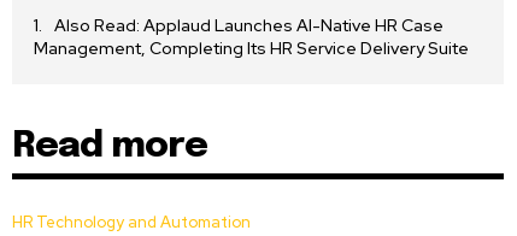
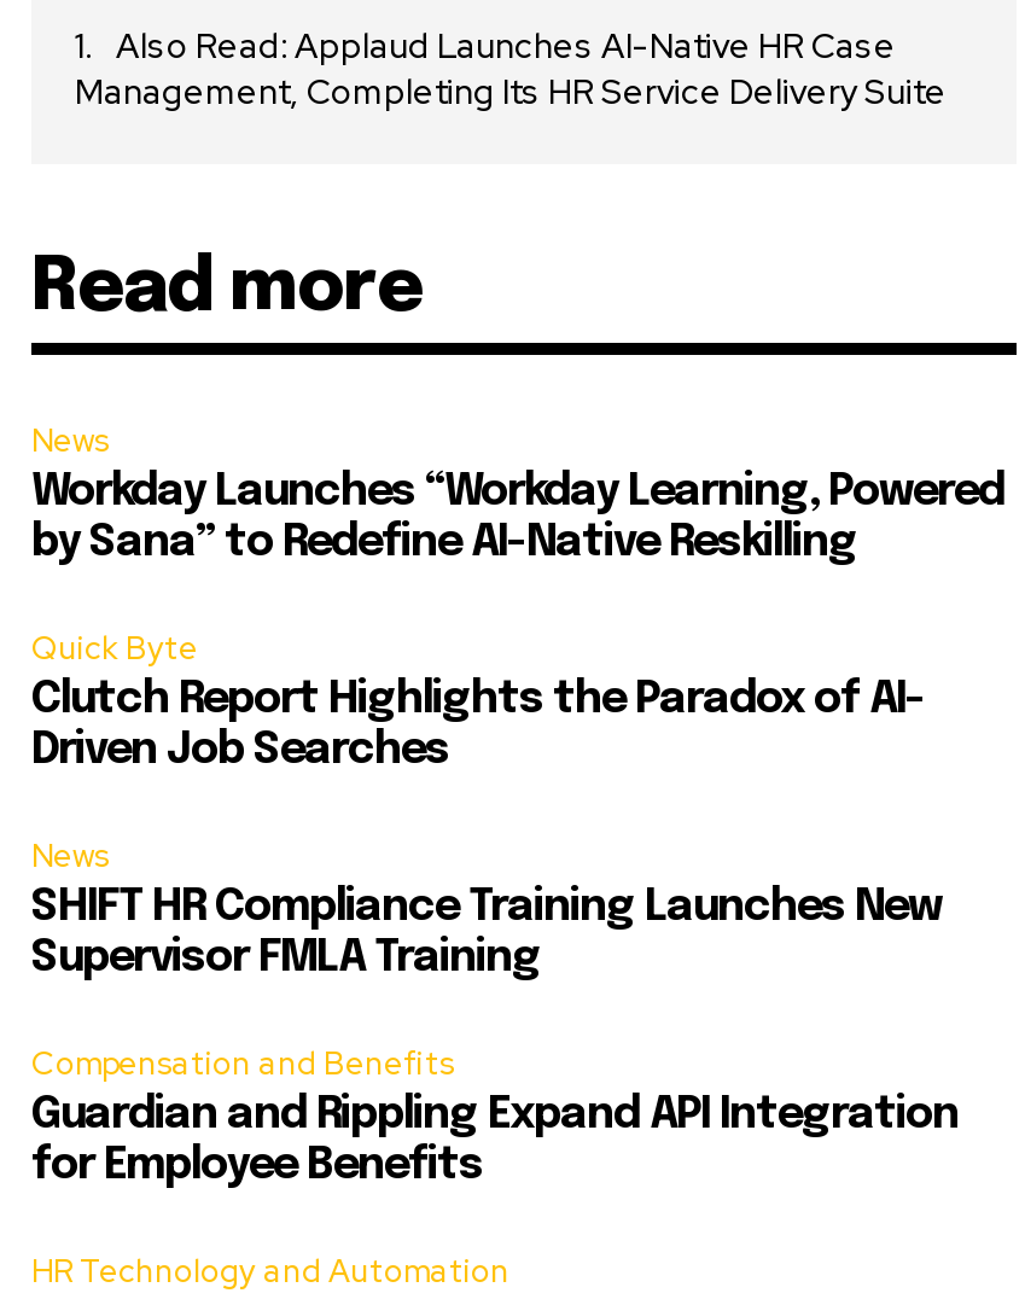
+ News
+ Workday Launches “Workday Learning, Powered
+ by Sana” to Redefine AI-Native Reskilling
+ Quick Byte
+ Clutch Report Highlights the Paradox of AI-
+ Driven Job Searches
+ News
+ SHIFT HR Compliance Training Launches New
+ Supervisor FMLA Training
+ Compensation and Benefits
+ Guardian and Rippling Expand API Integration
+ for Employee Benefits
